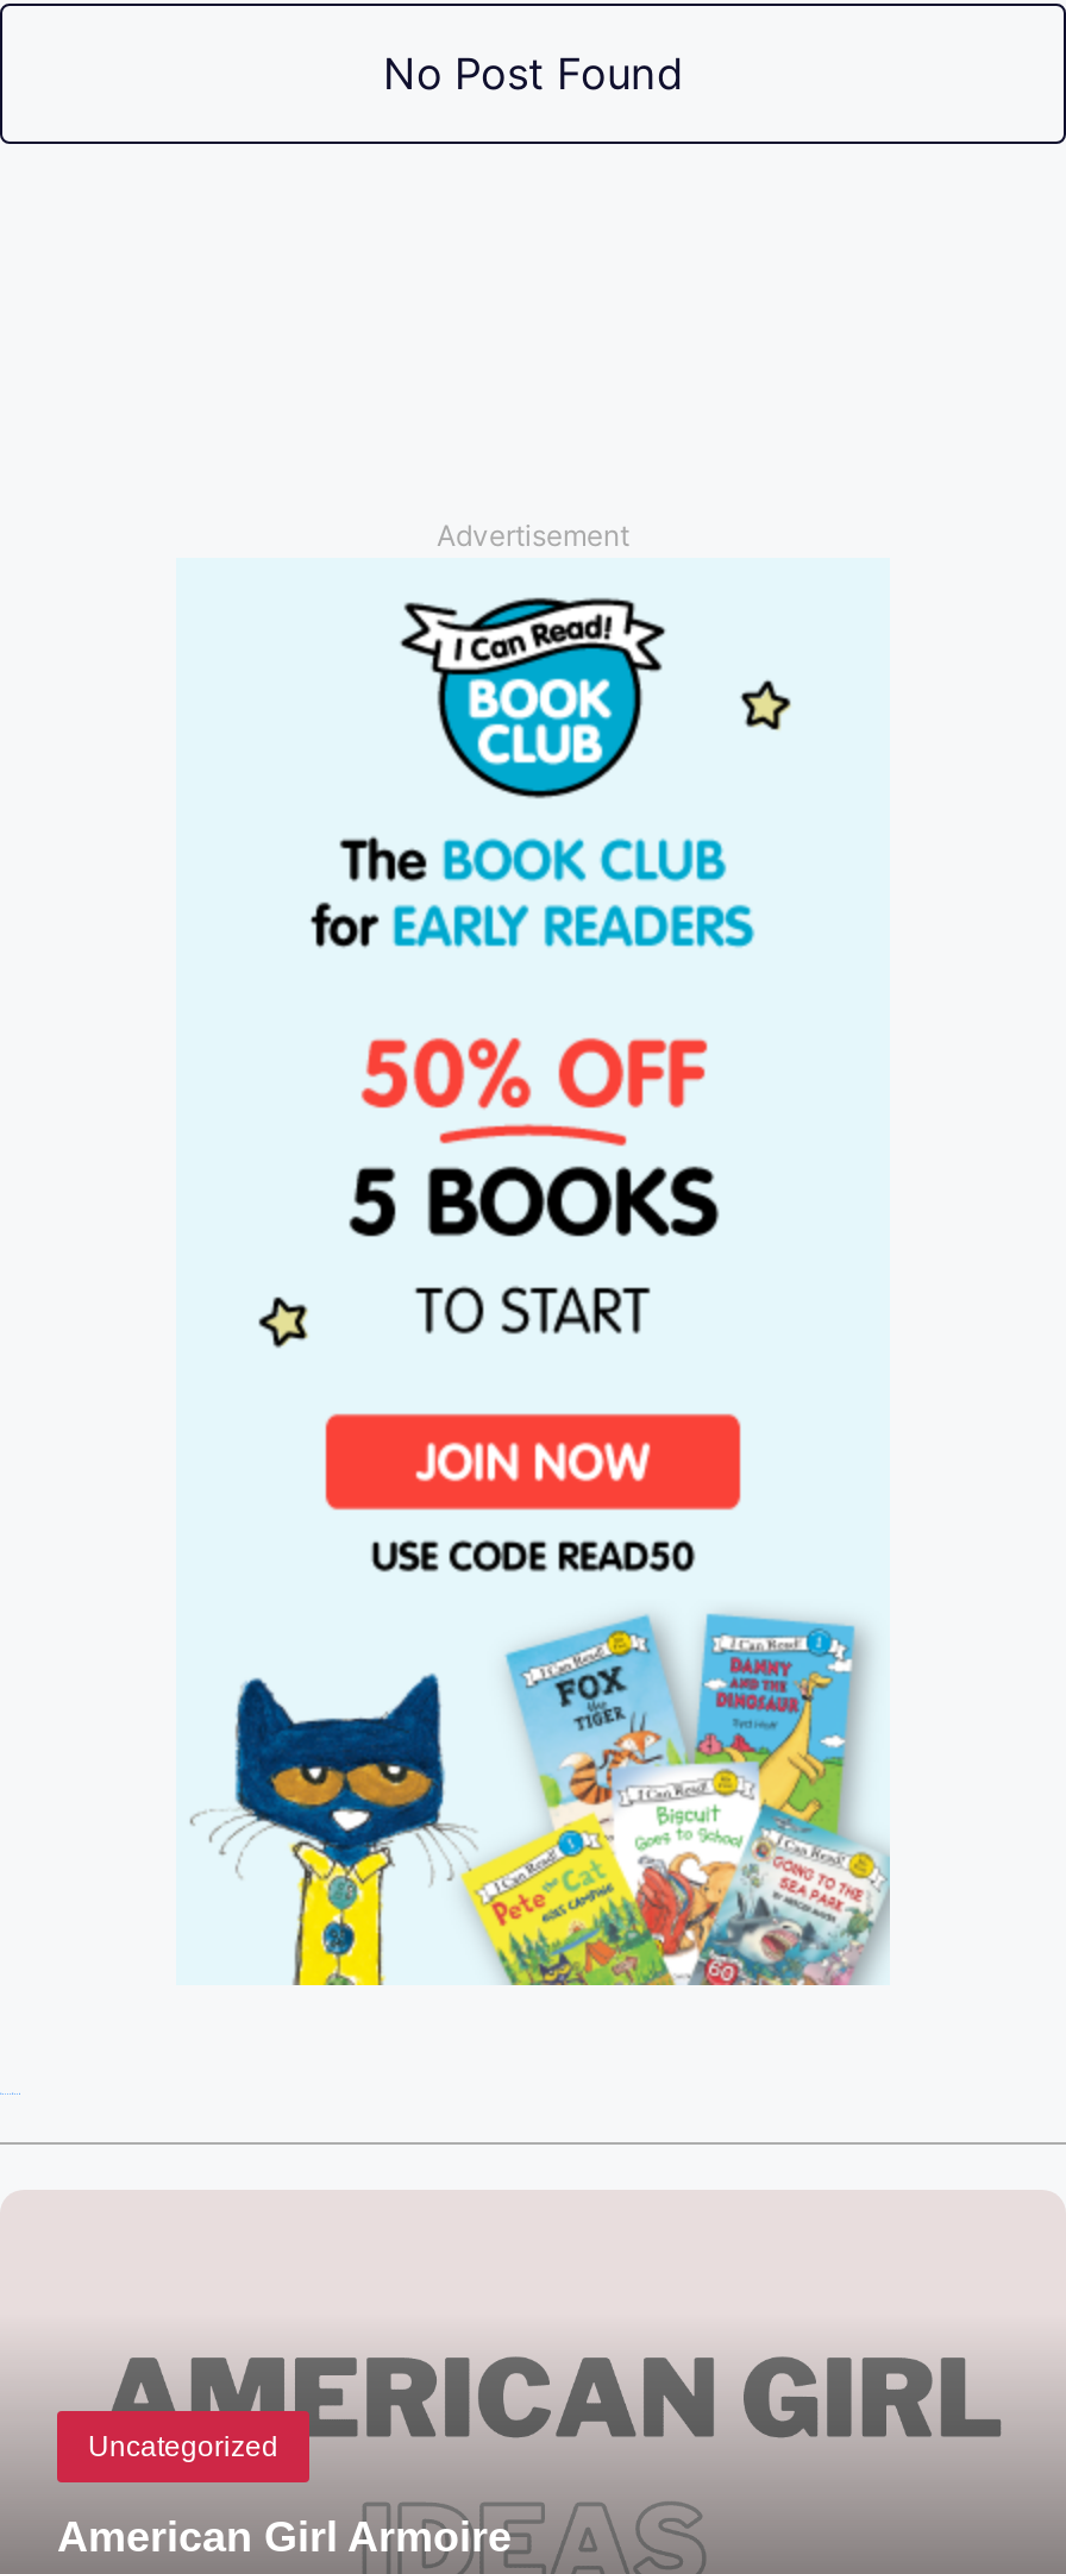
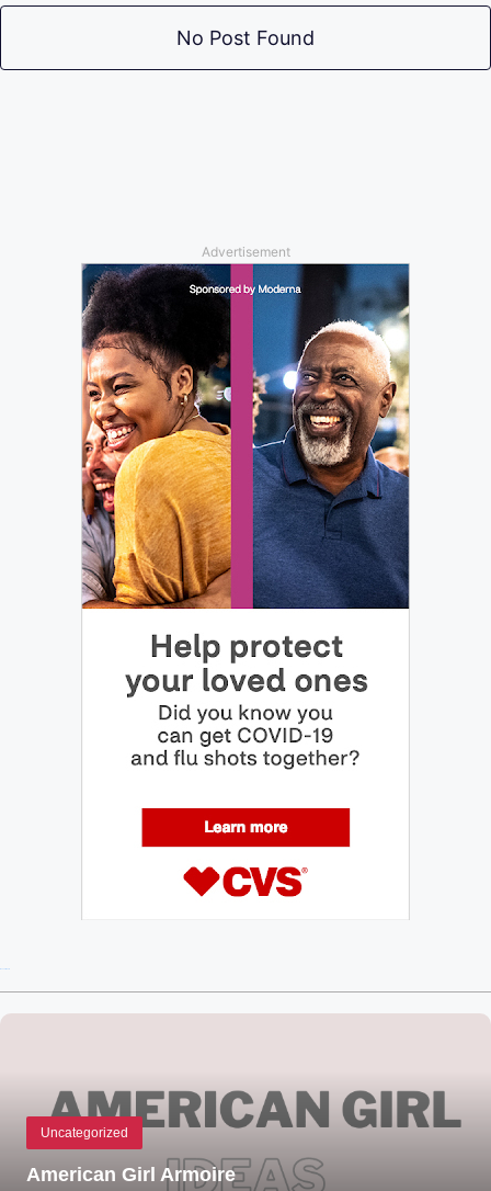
- [image]
+ [image]
